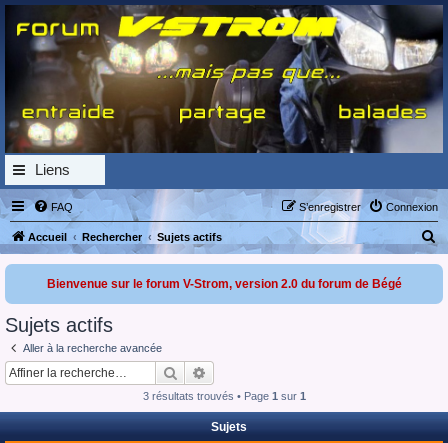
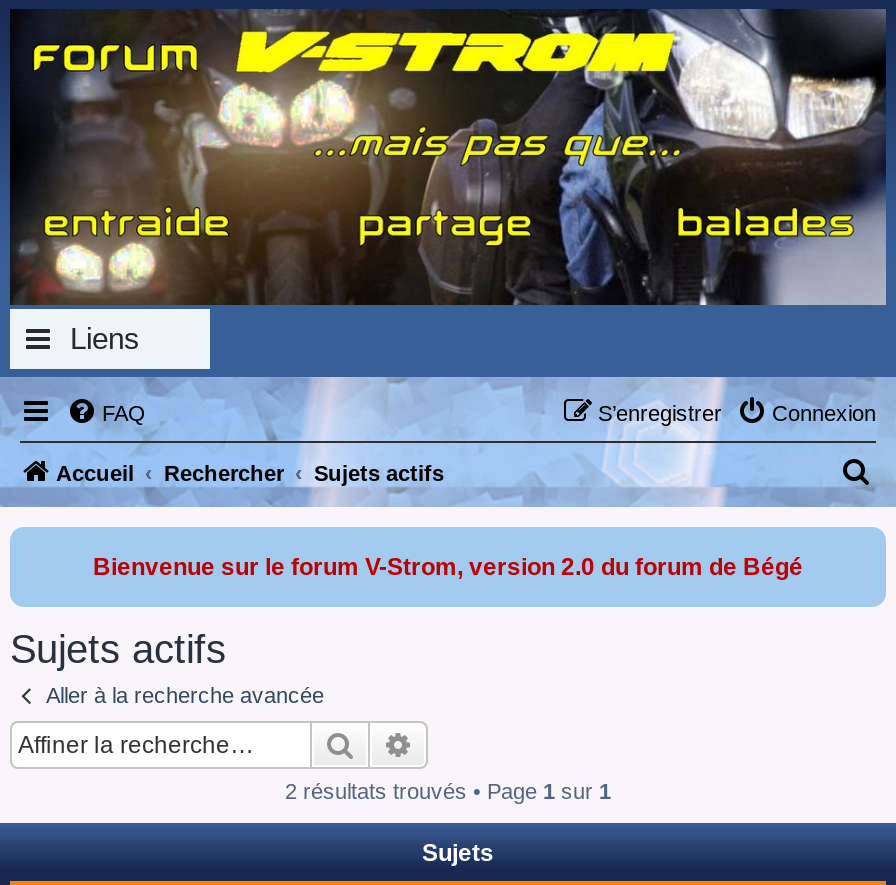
- 3 résultats trouvés • Page 1 sur 1
+ 2 résultats trouvés • Page 1 sur 1
